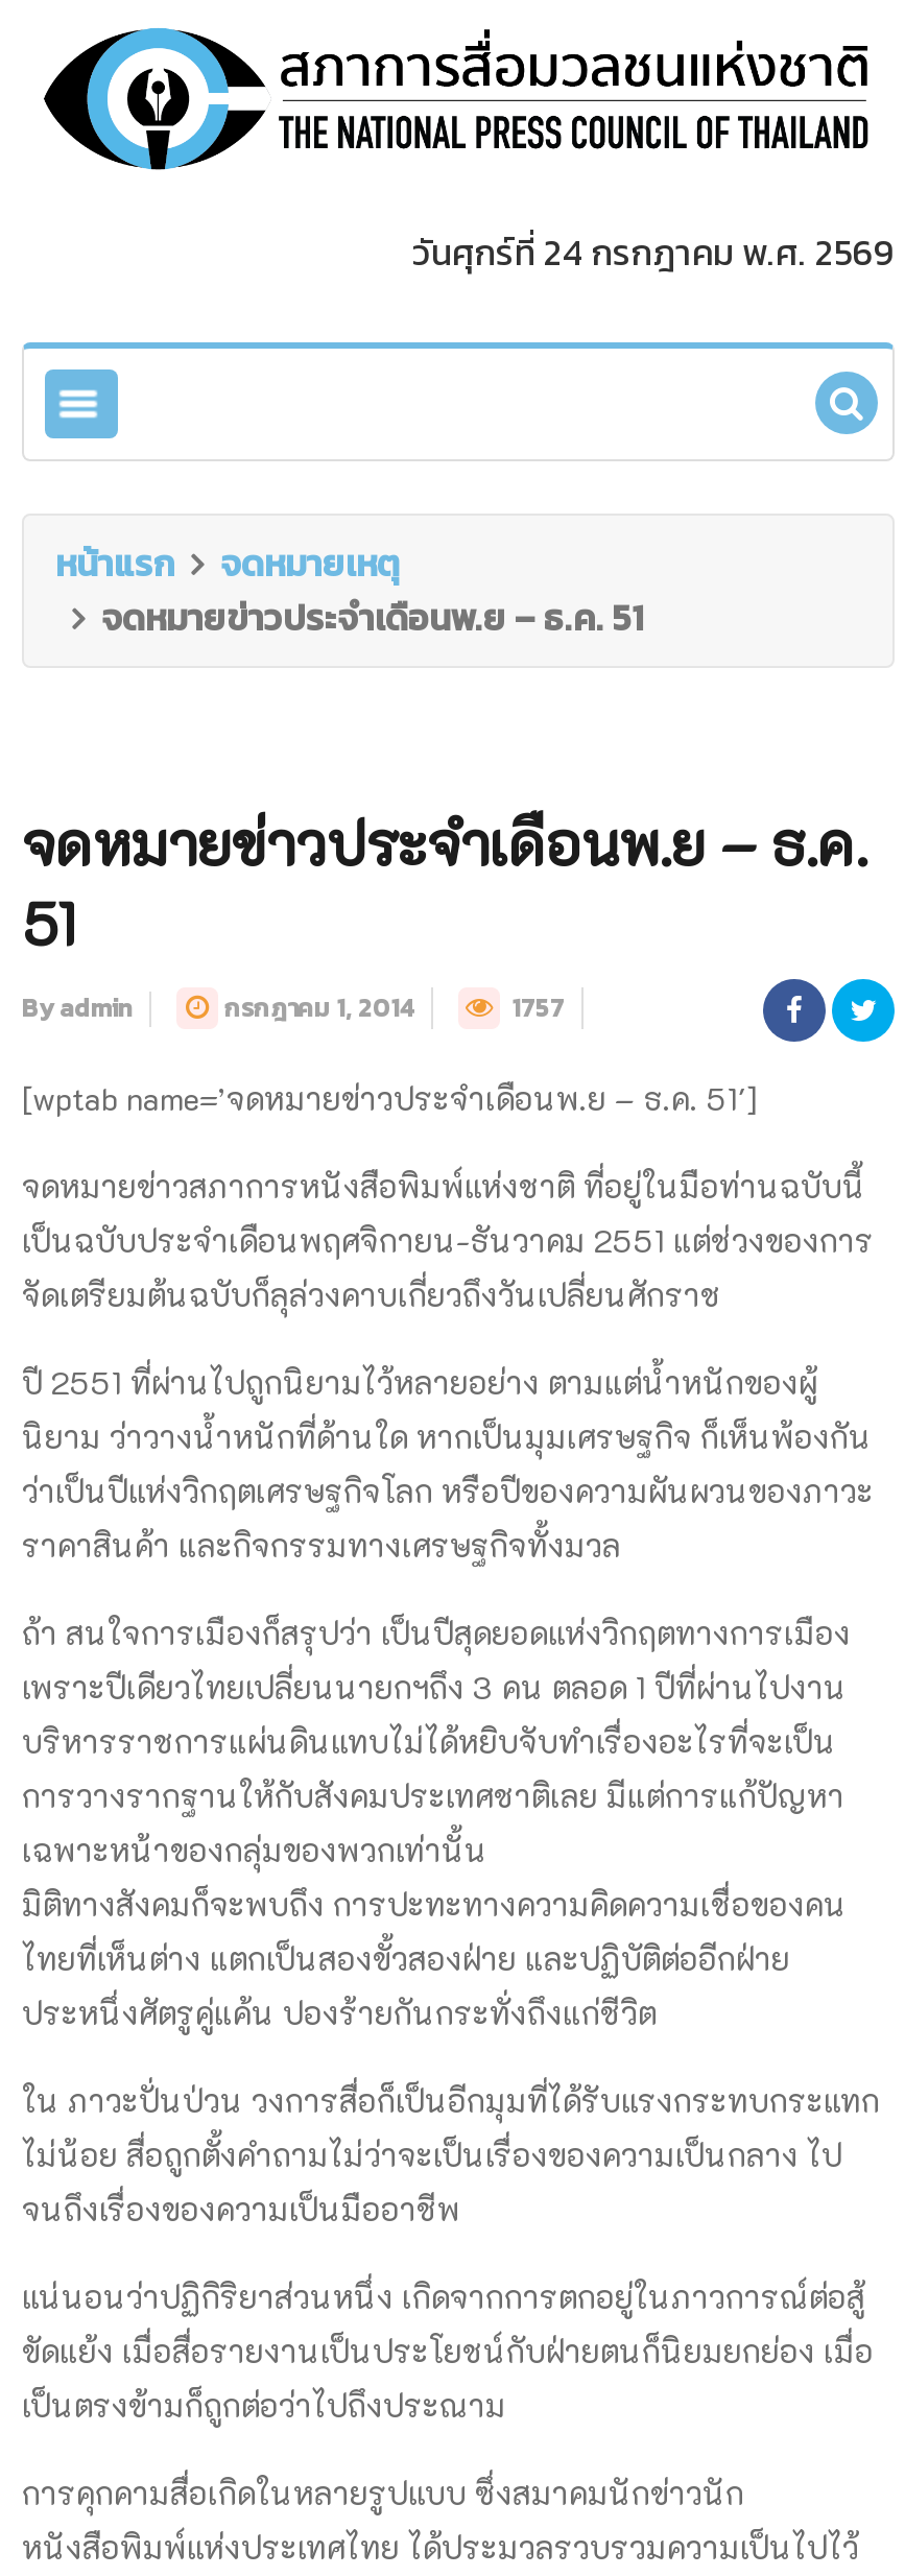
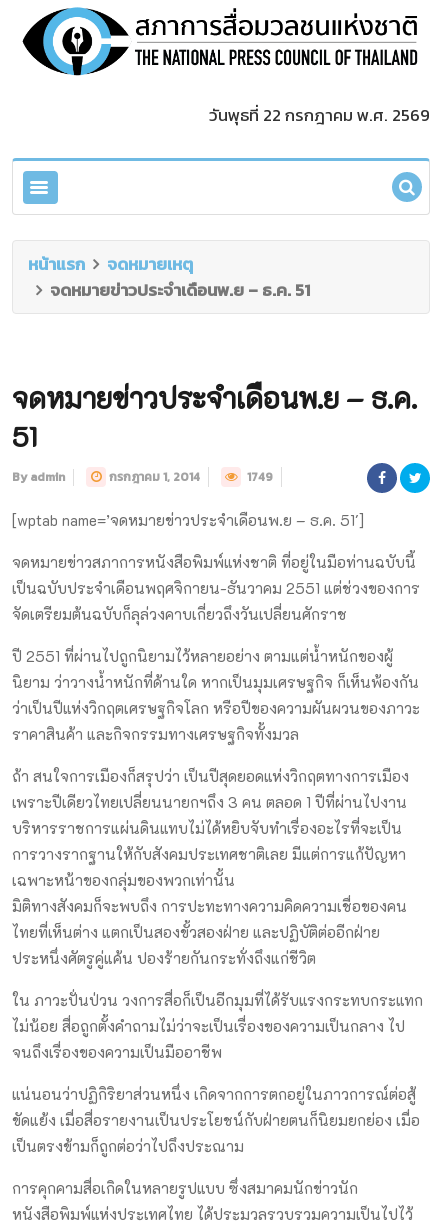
- วันศุกร์ที่ 24 กรกฎาคม พ.ศ. 2569
+ วันพุธที่ 22 กรกฎาคม พ.ศ. 2569

- 1757
+ 1749
